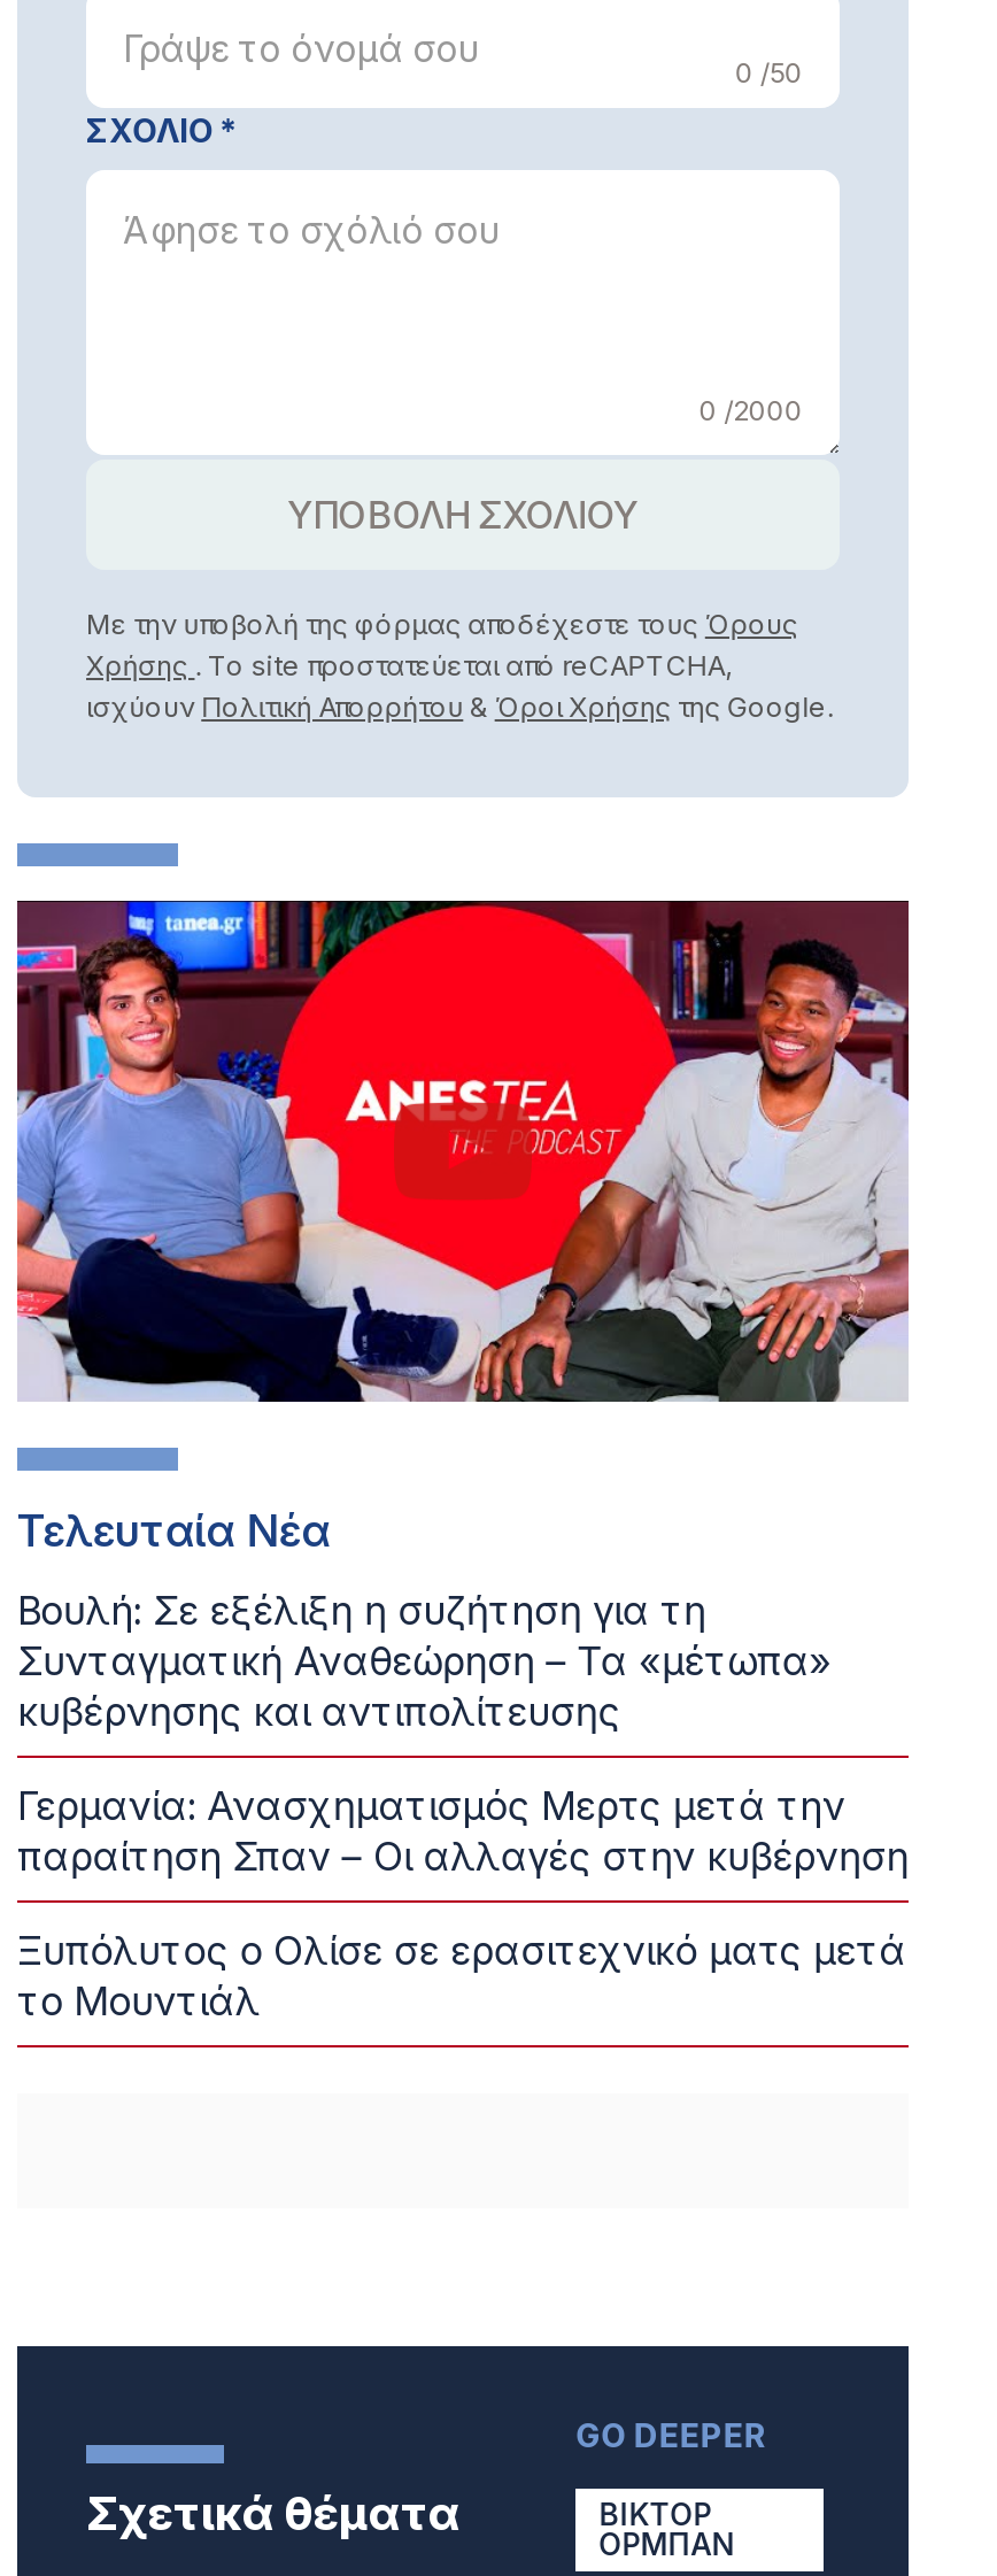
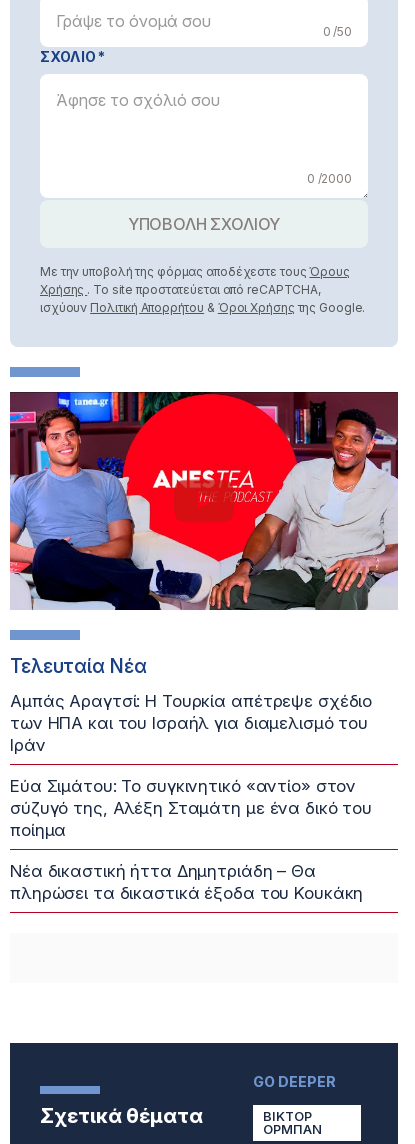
- Βουλή: Σε εξέλιξη η συζήτηση για τη
- Συνταγματική Αναθεώρηση – Τα «μέτωπα»
- κυβέρνησης και αντιπολίτευσης
+ Αμπάς Αραγτσί: Η Τουρκία απέτρεψε σχέδιο
+ των ΗΠΑ και του Ισραήλ για διαμελισμό του
+ Ιράν

- Γερμανία: Ανασχηματισμός Μερτς μετά την
- παραίτηση Σπαν – Οι αλλαγές στην κυβέρνηση
+ Εύα Σιμάτου: Το συγκινητικό «αντίο» στον
+ σύζυγό της, Αλέξη Σταμάτη με ένα δικό του
+ ποίημα

- Ξυπόλυτος ο Ολίσε σε ερασιτεχνικό ματς μετά
- το Μουντιάλ
+ Νέα δικαστική ήττα Δημητριάδη – Θα
+ πληρώσει τα δικαστικά έξοδα του Κουκάκη
